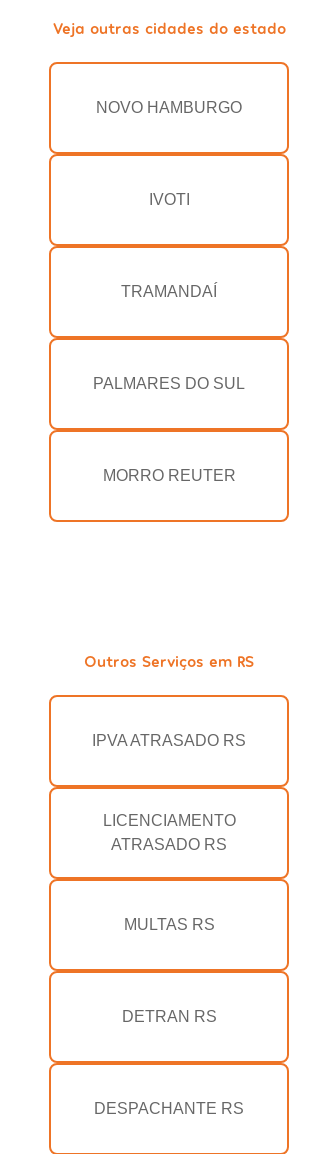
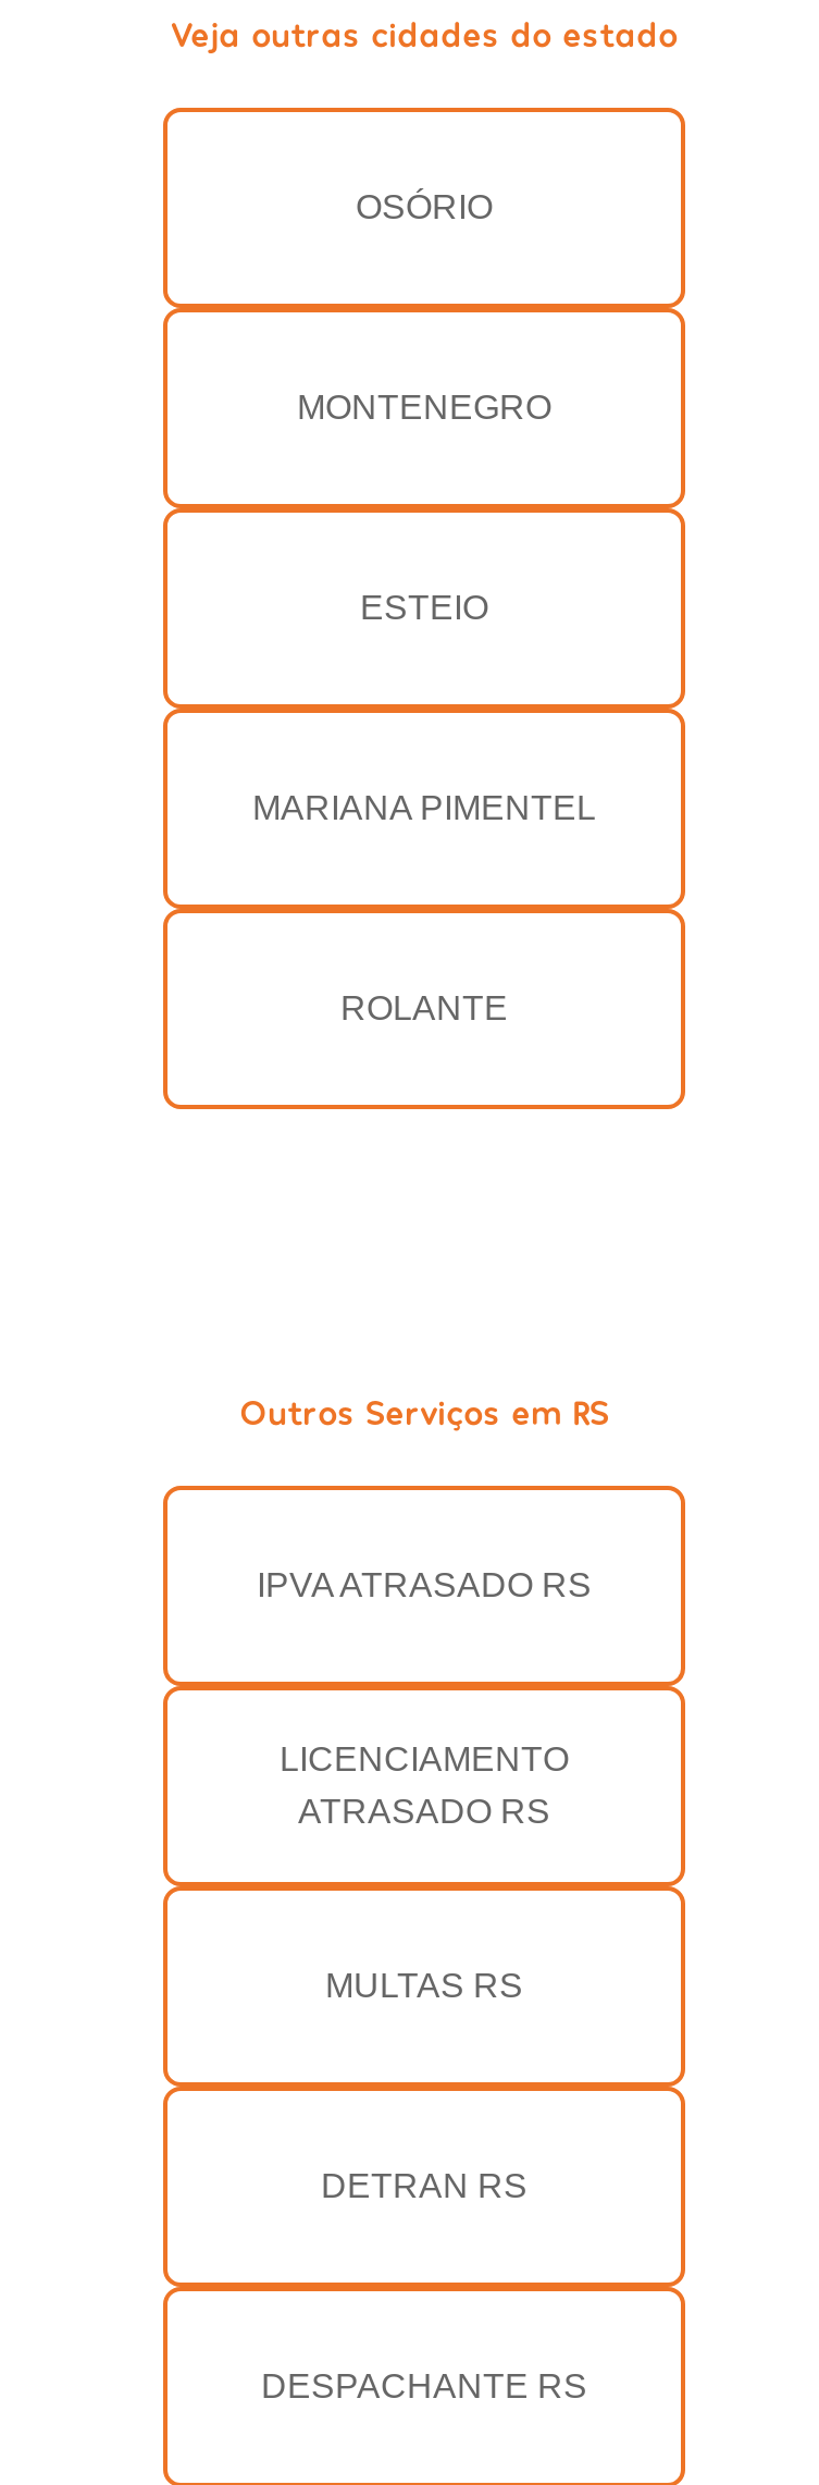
- NOVO HAMBURGO
+ OSÓRIO

- IVOTI
+ MONTENEGRO

- TRAMANDAÍ
+ ESTEIO

- PALMARES DO SUL
+ MARIANA PIMENTEL

- MORRO REUTER
+ ROLANTE
